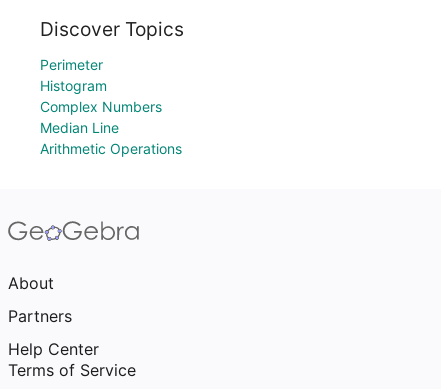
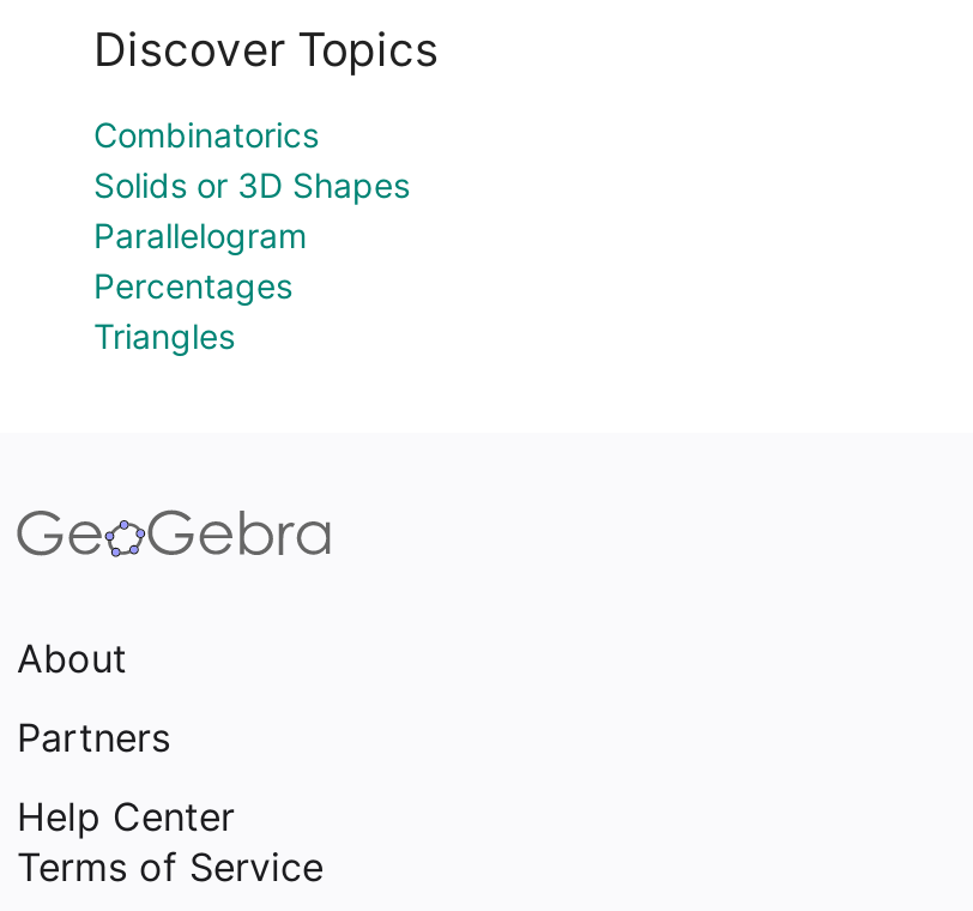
- Perimeter
- Histogram
- Complex Numbers
- Median Line
- Arithmetic Operations
+ Combinatorics
+ Solids or 3D Shapes
+ Parallelogram
+ Percentages
+ Triangles
